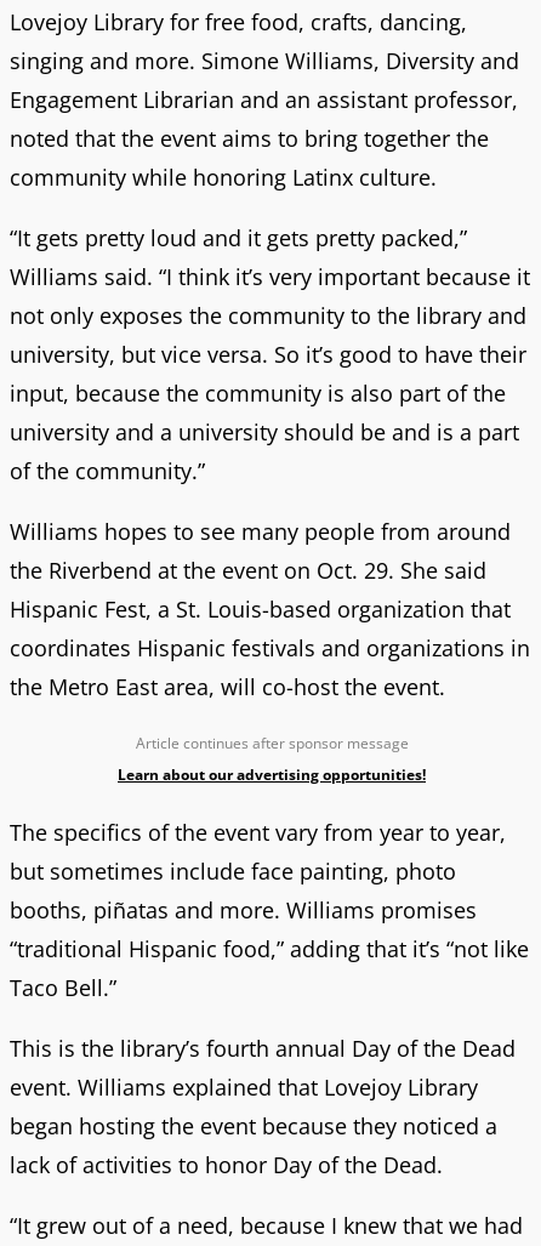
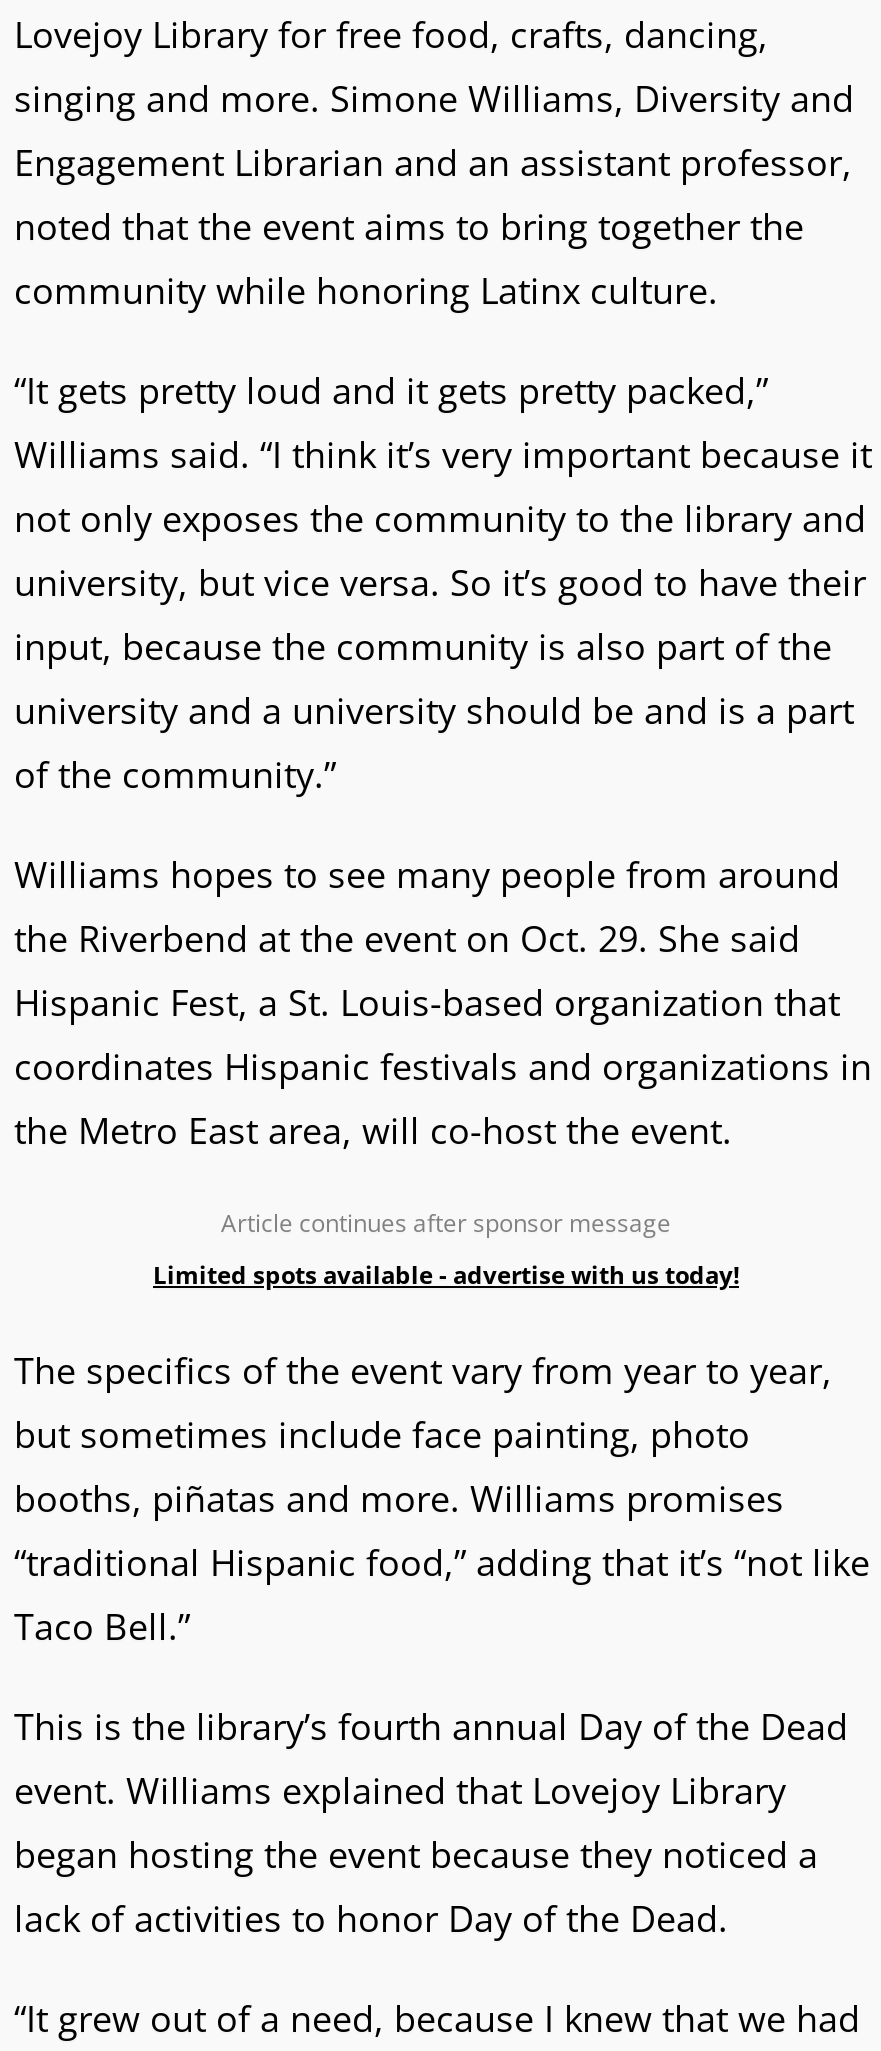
- Learn about our advertising opportunities!
+ Limited spots available - advertise with us today!
